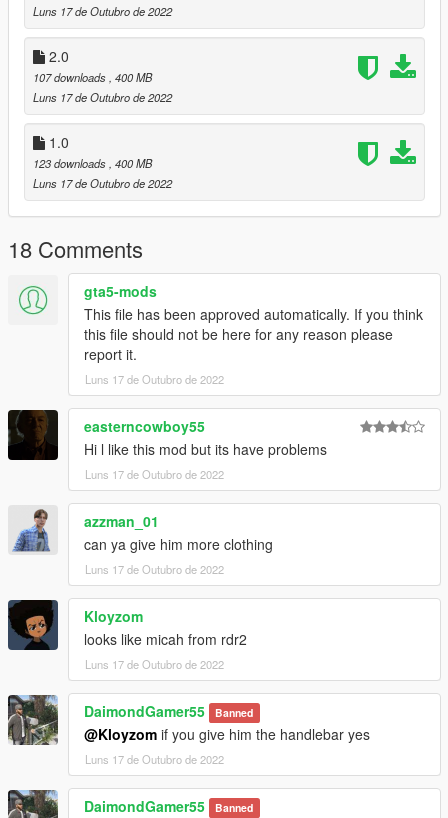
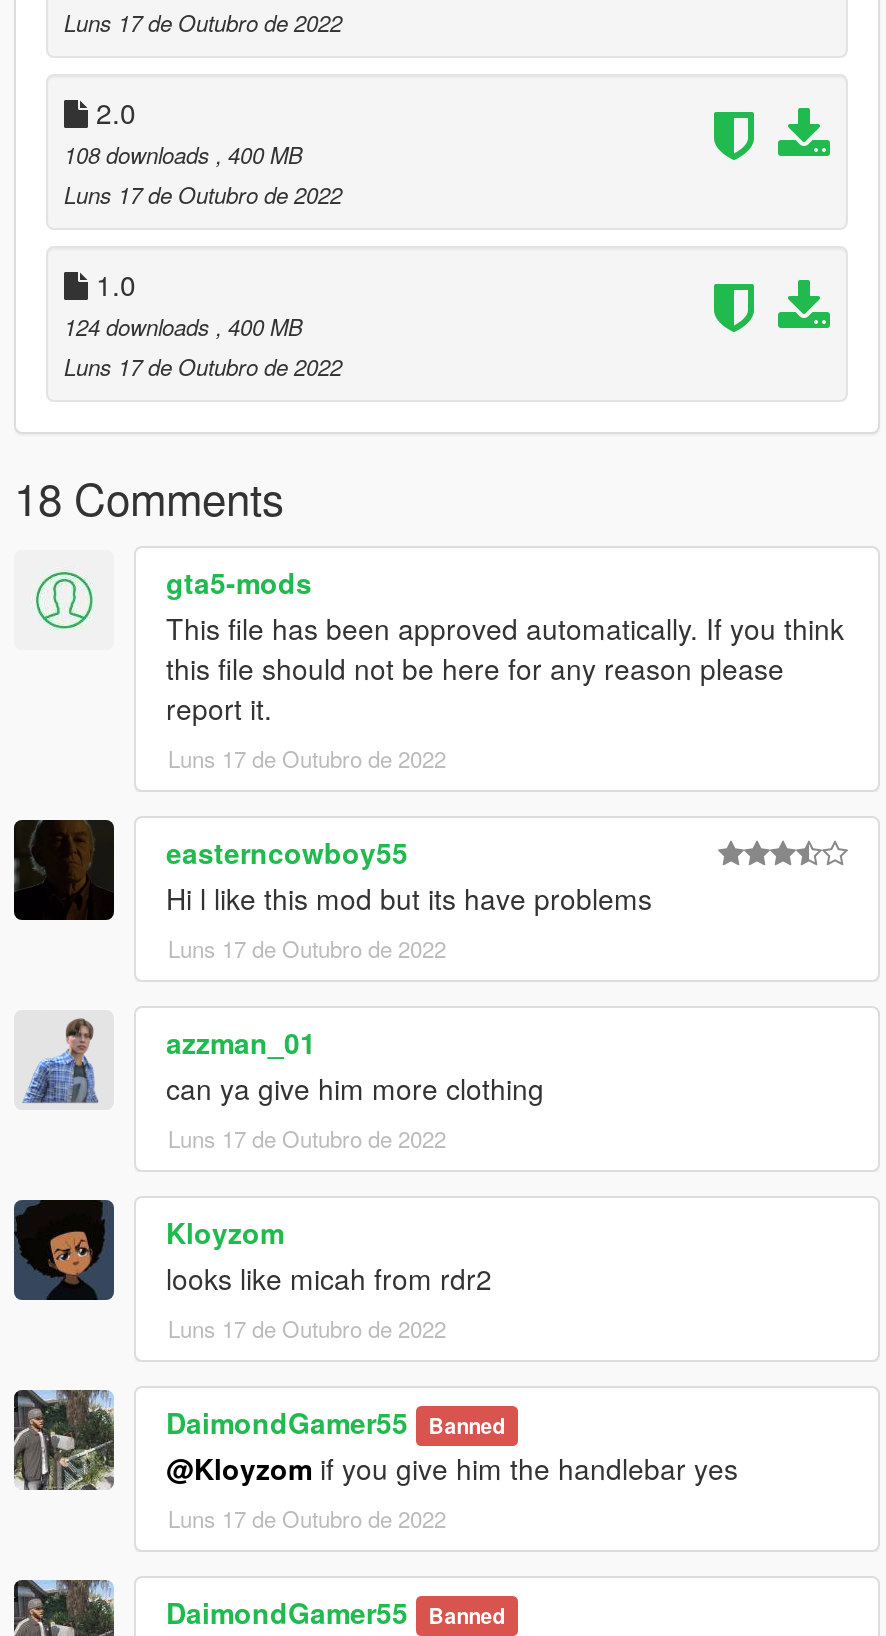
- 107 downloads, 400 MB
+ 108 downloads, 400 MB

- 123 downloads, 400 MB
+ 124 downloads, 400 MB
